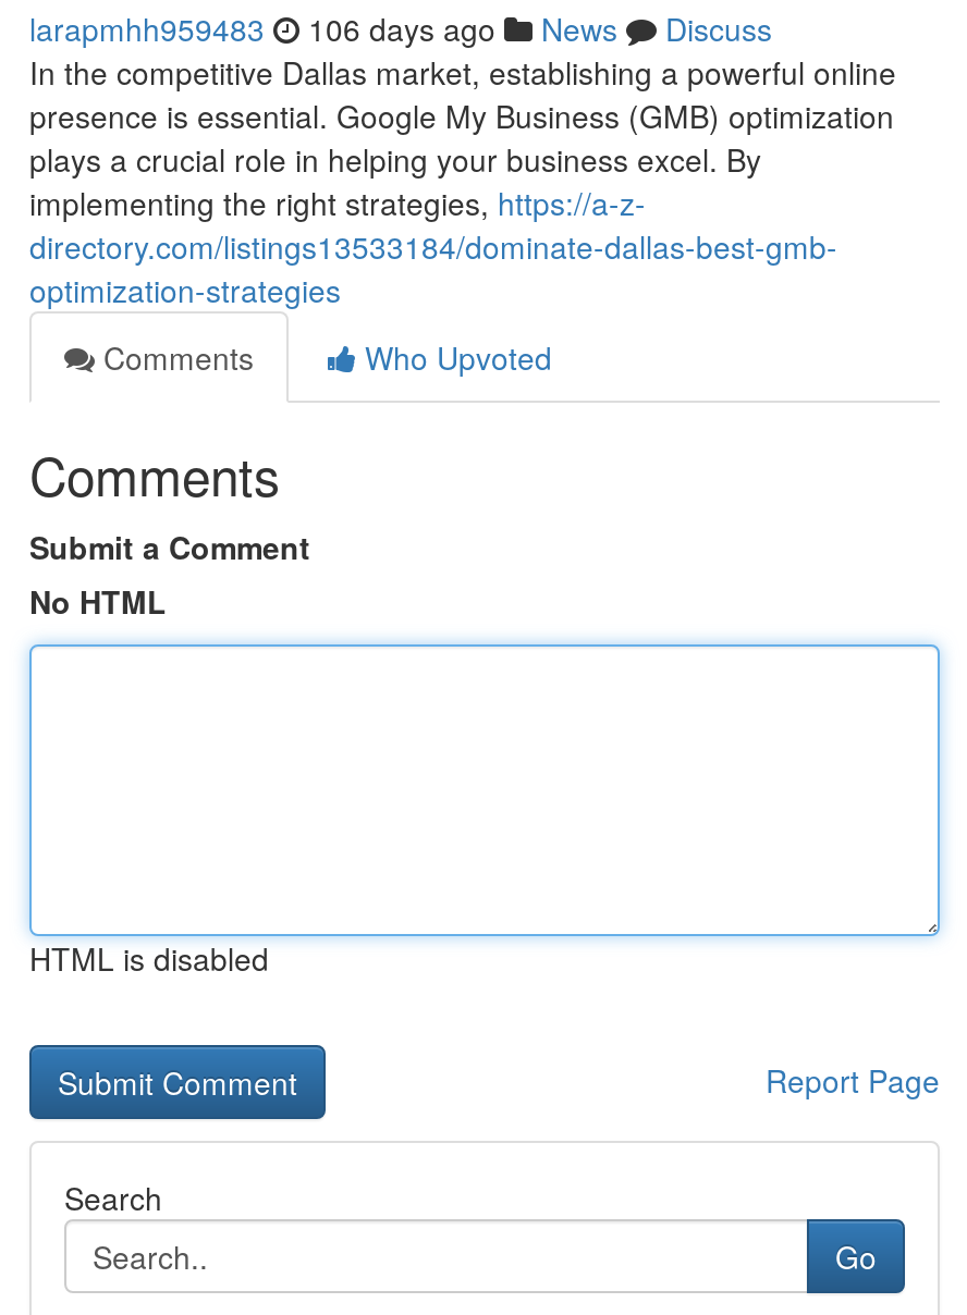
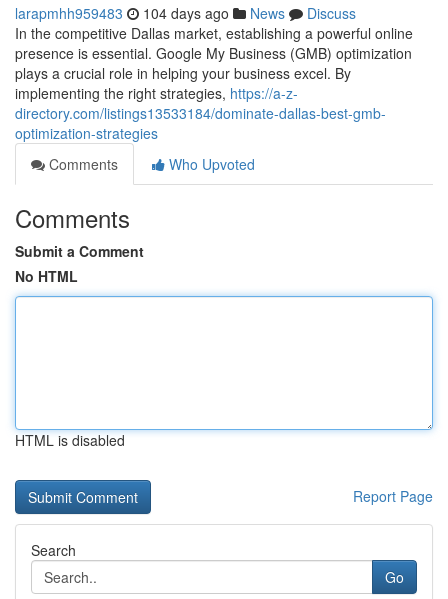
- larapmhh959483 106 days ago News Discuss
+ larapmhh959483 104 days ago News Discuss
